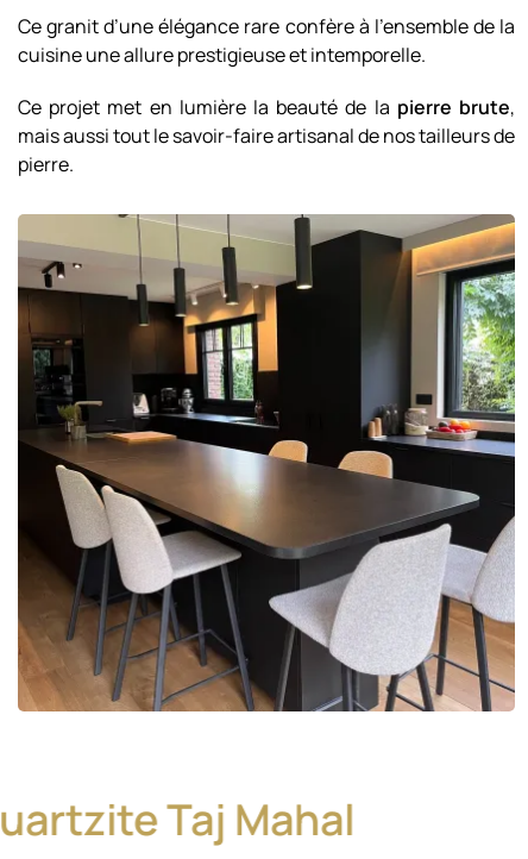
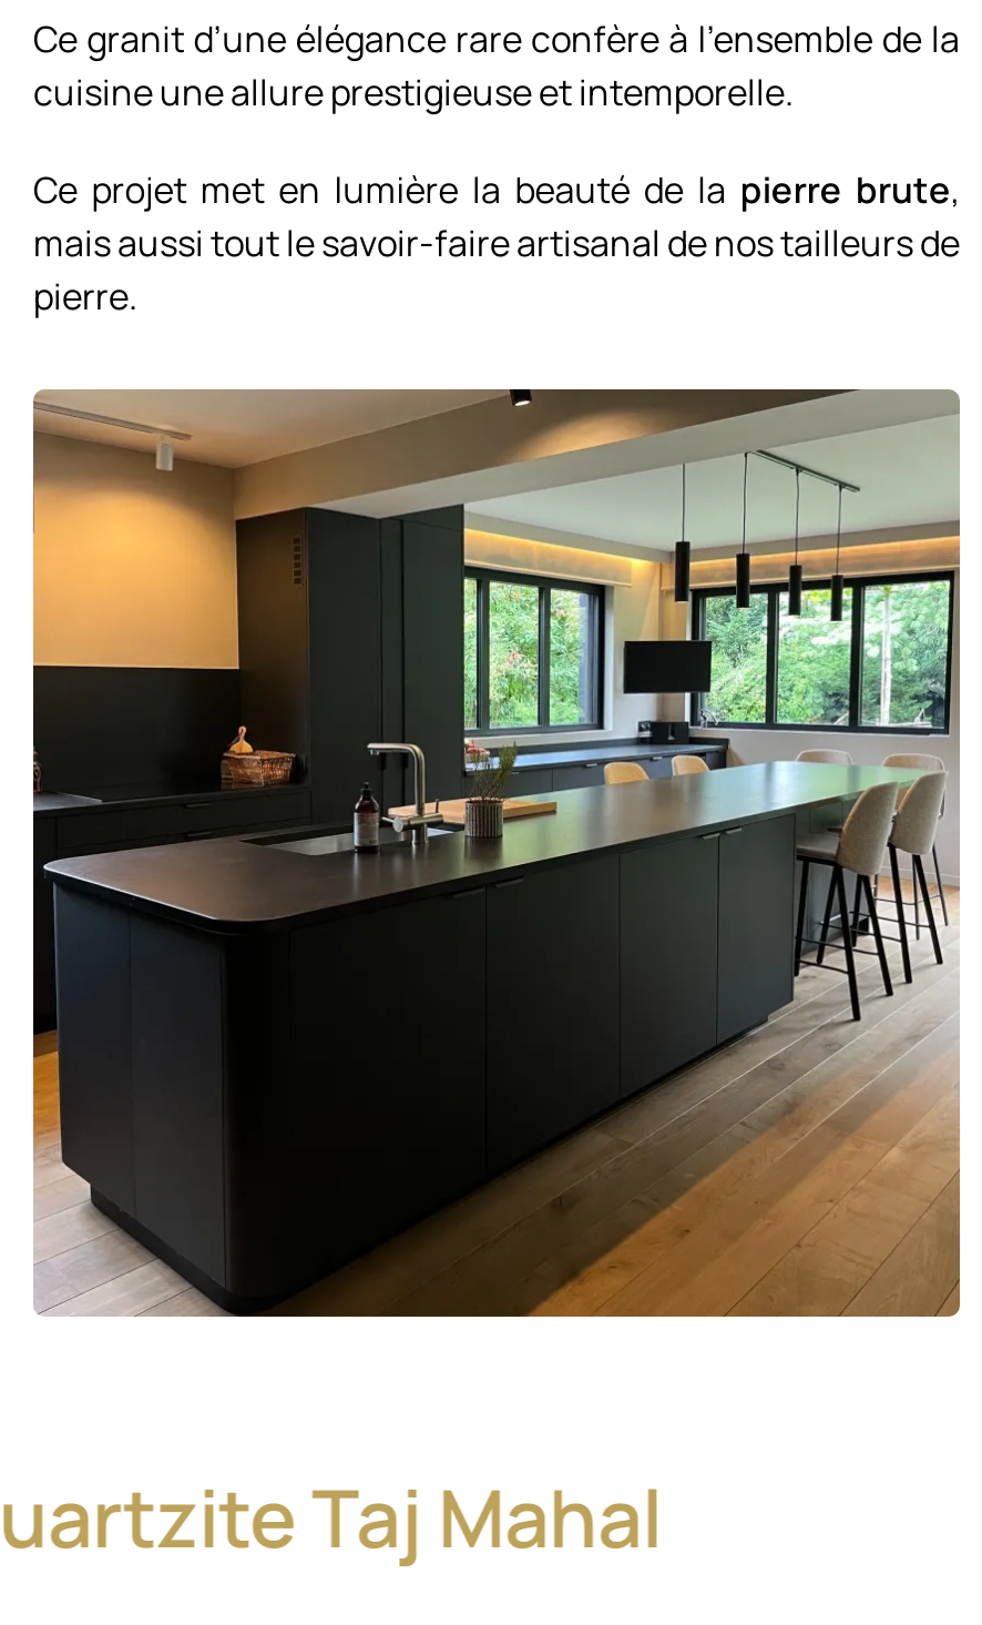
- [image]
+ [image]
